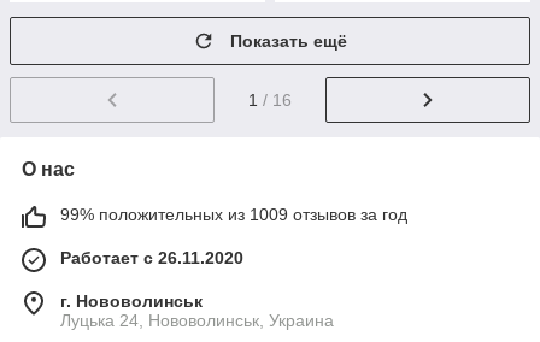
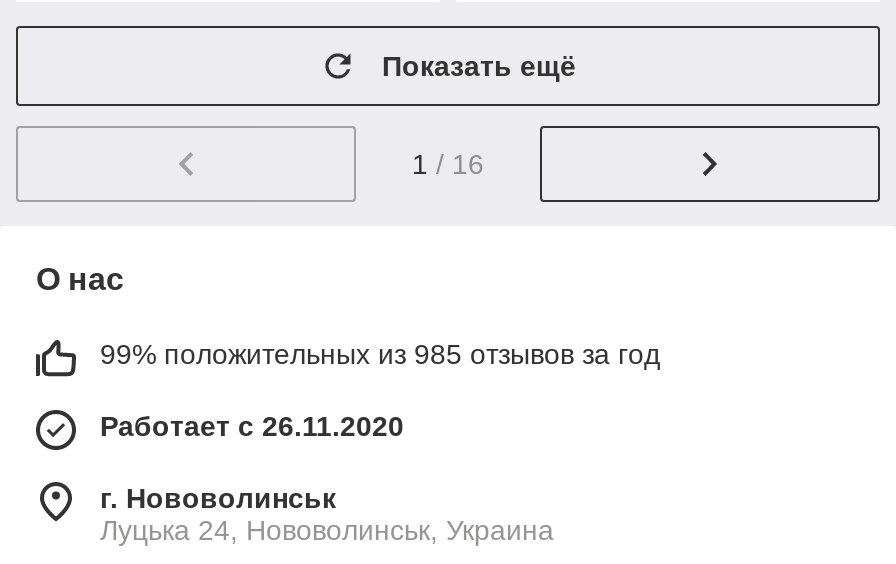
- 99% положительных из 1009 отзывов за год
+ 99% положительных из 985 отзывов за год
